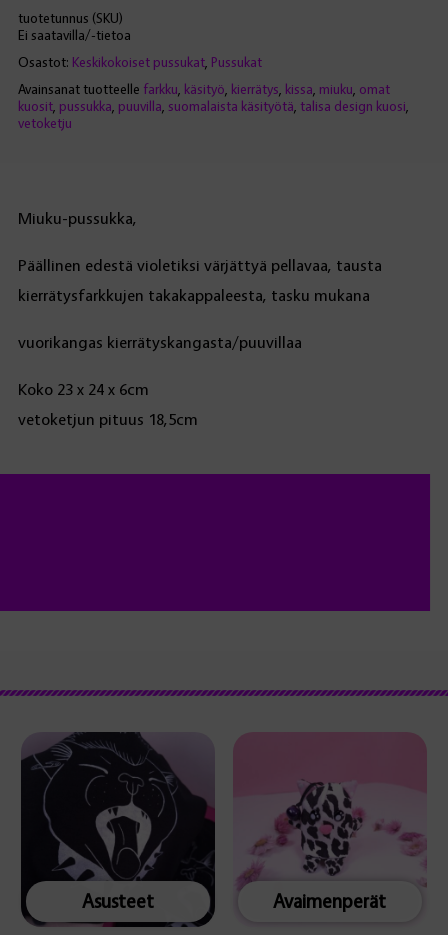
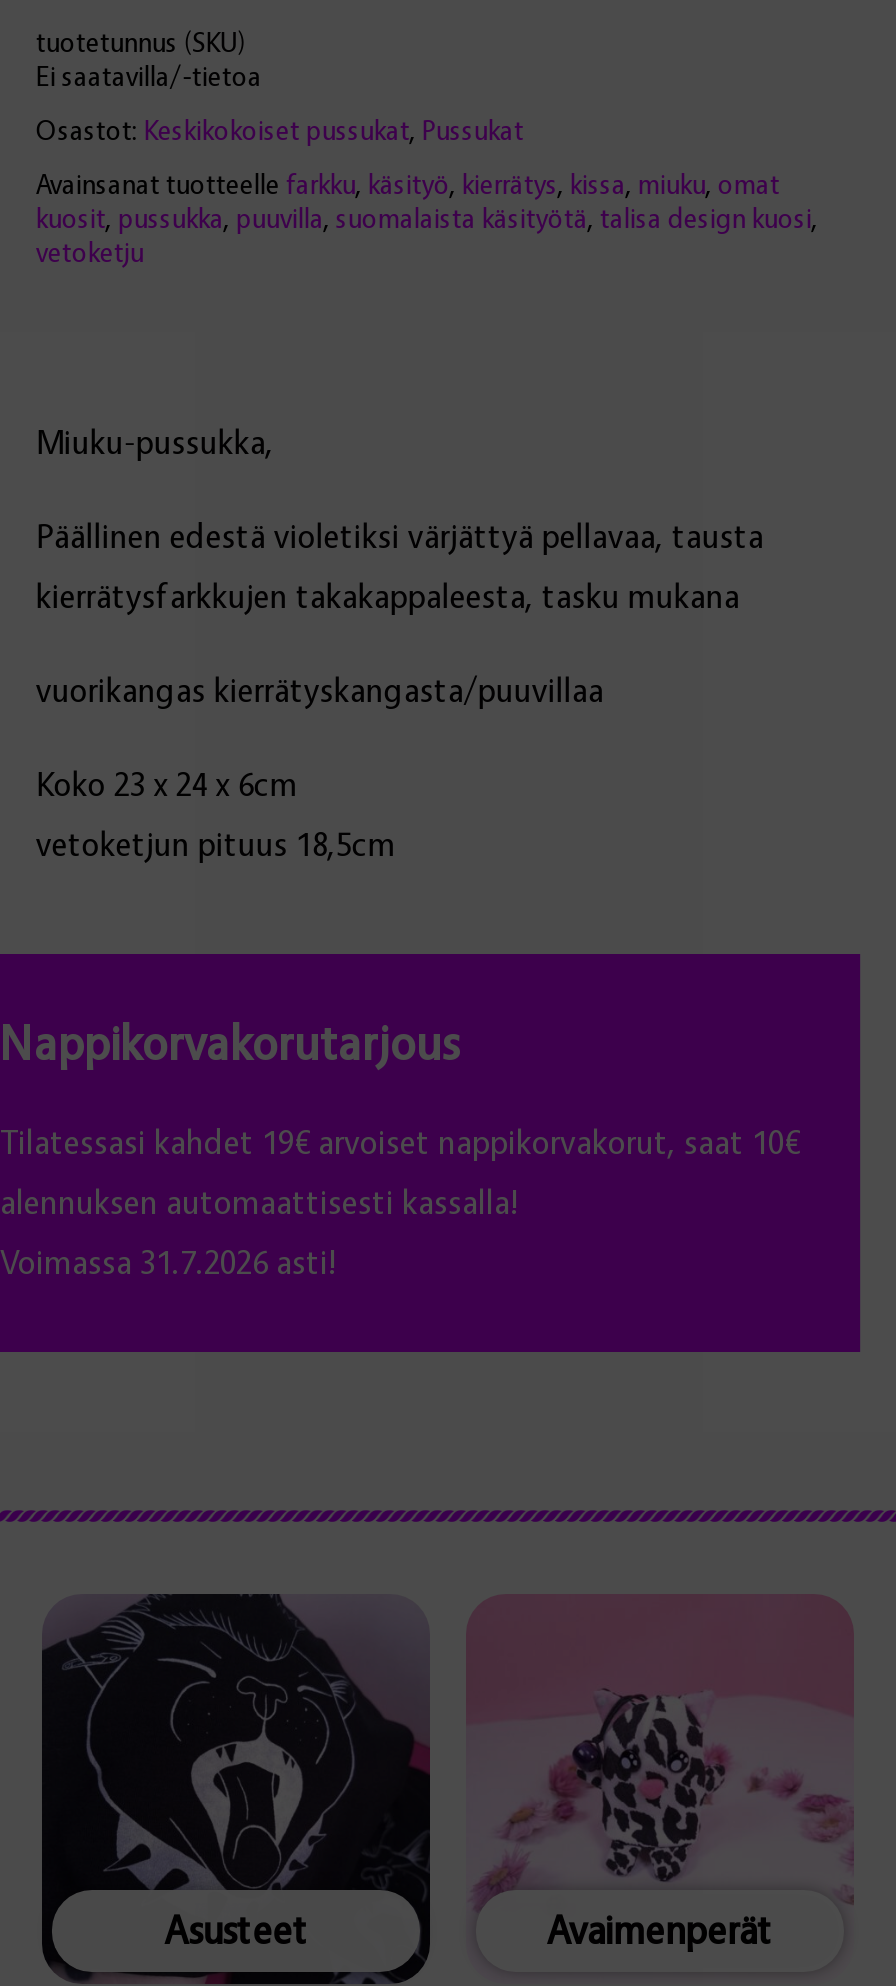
+ Nappikorvakorutarjous
+ Tilatessasi kahdet 19€ arvoiset nappikorvakorut, saat 10€
+ alennuksen automaattisesti kassalla!
+ Voimassa 31.7.2026 asti!
